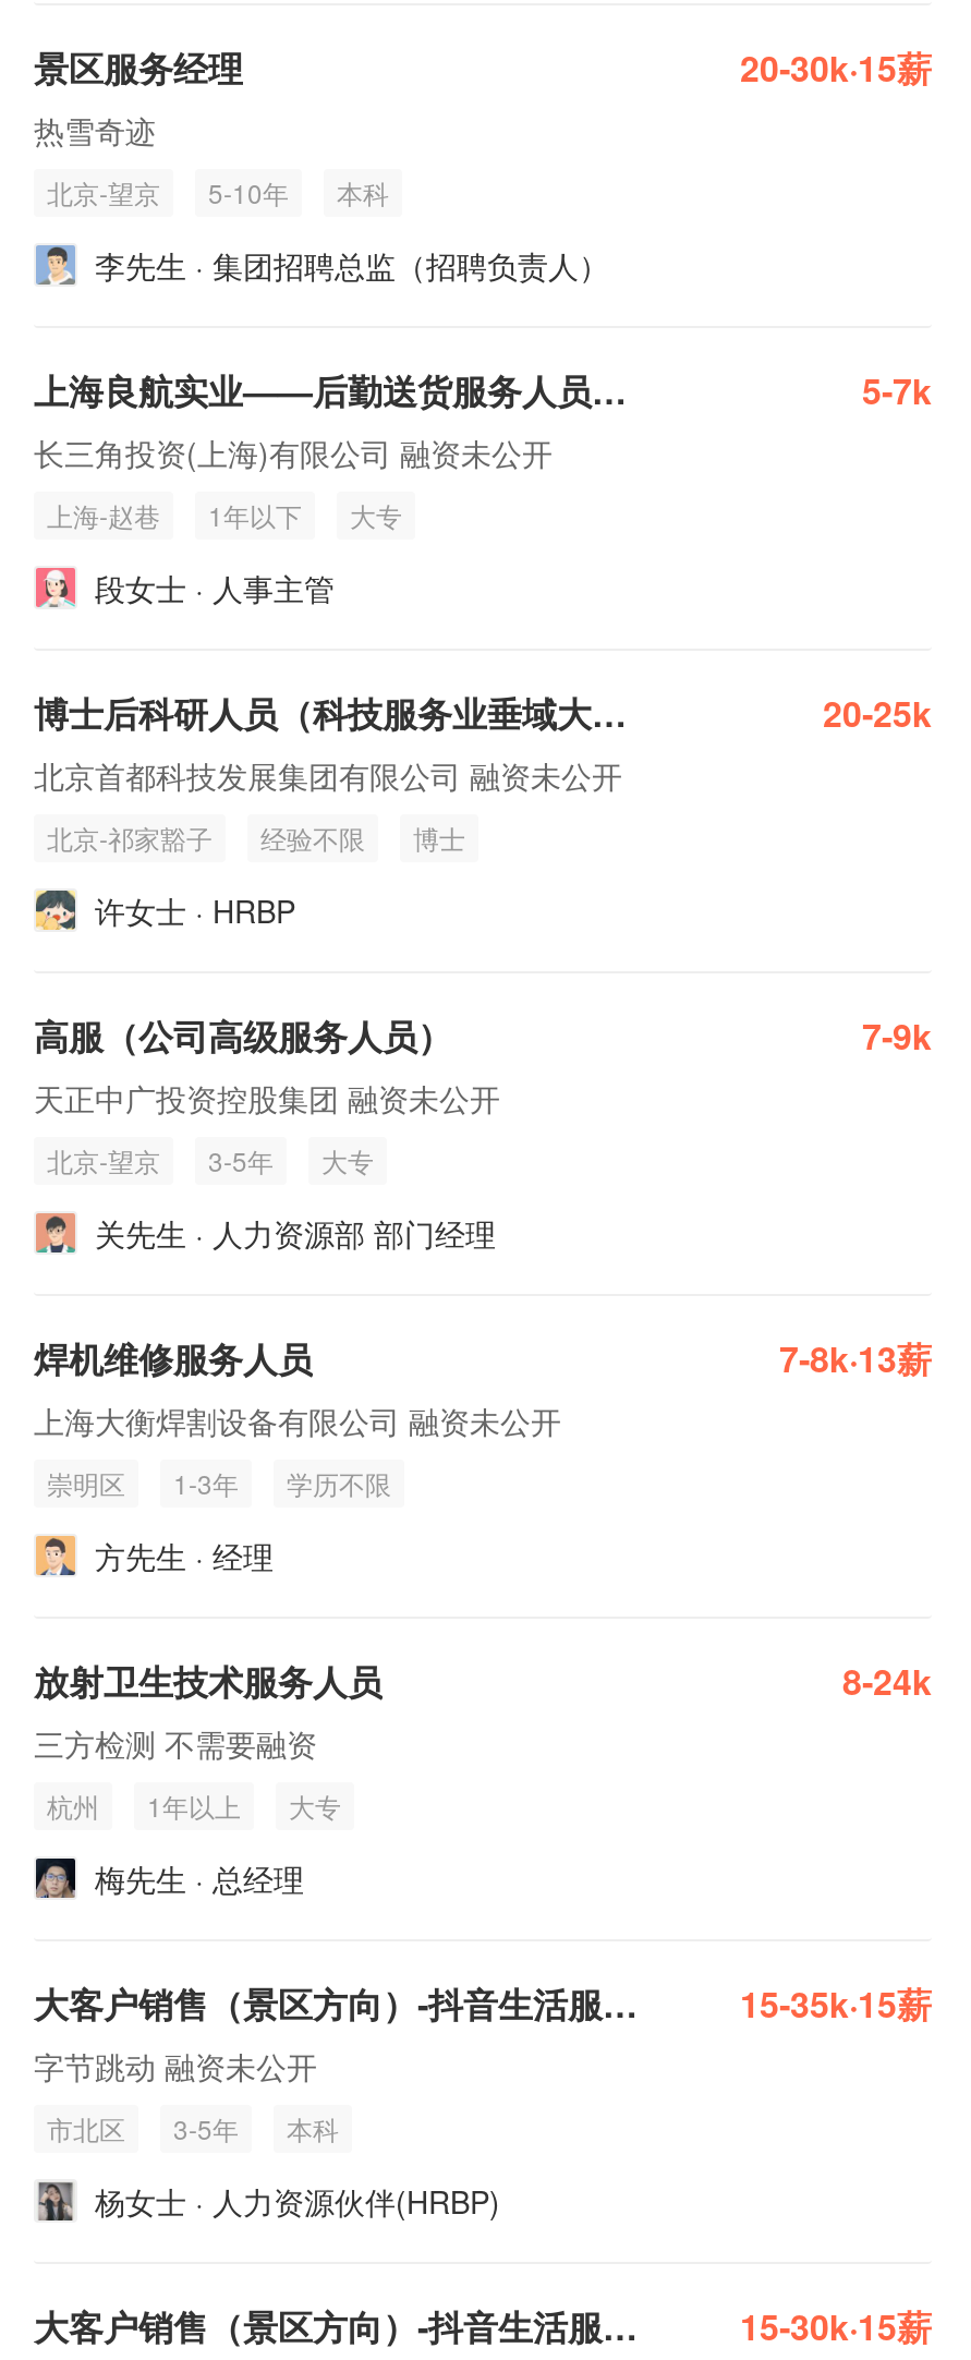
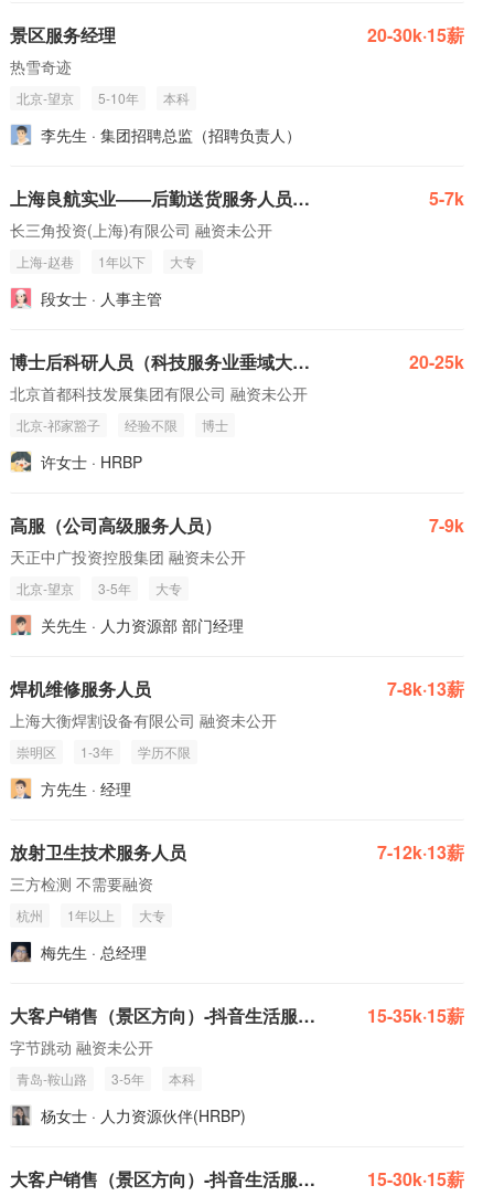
- 8-24k
+ 7-12k·13薪

- 市北区
+ 青岛-鞍山路
